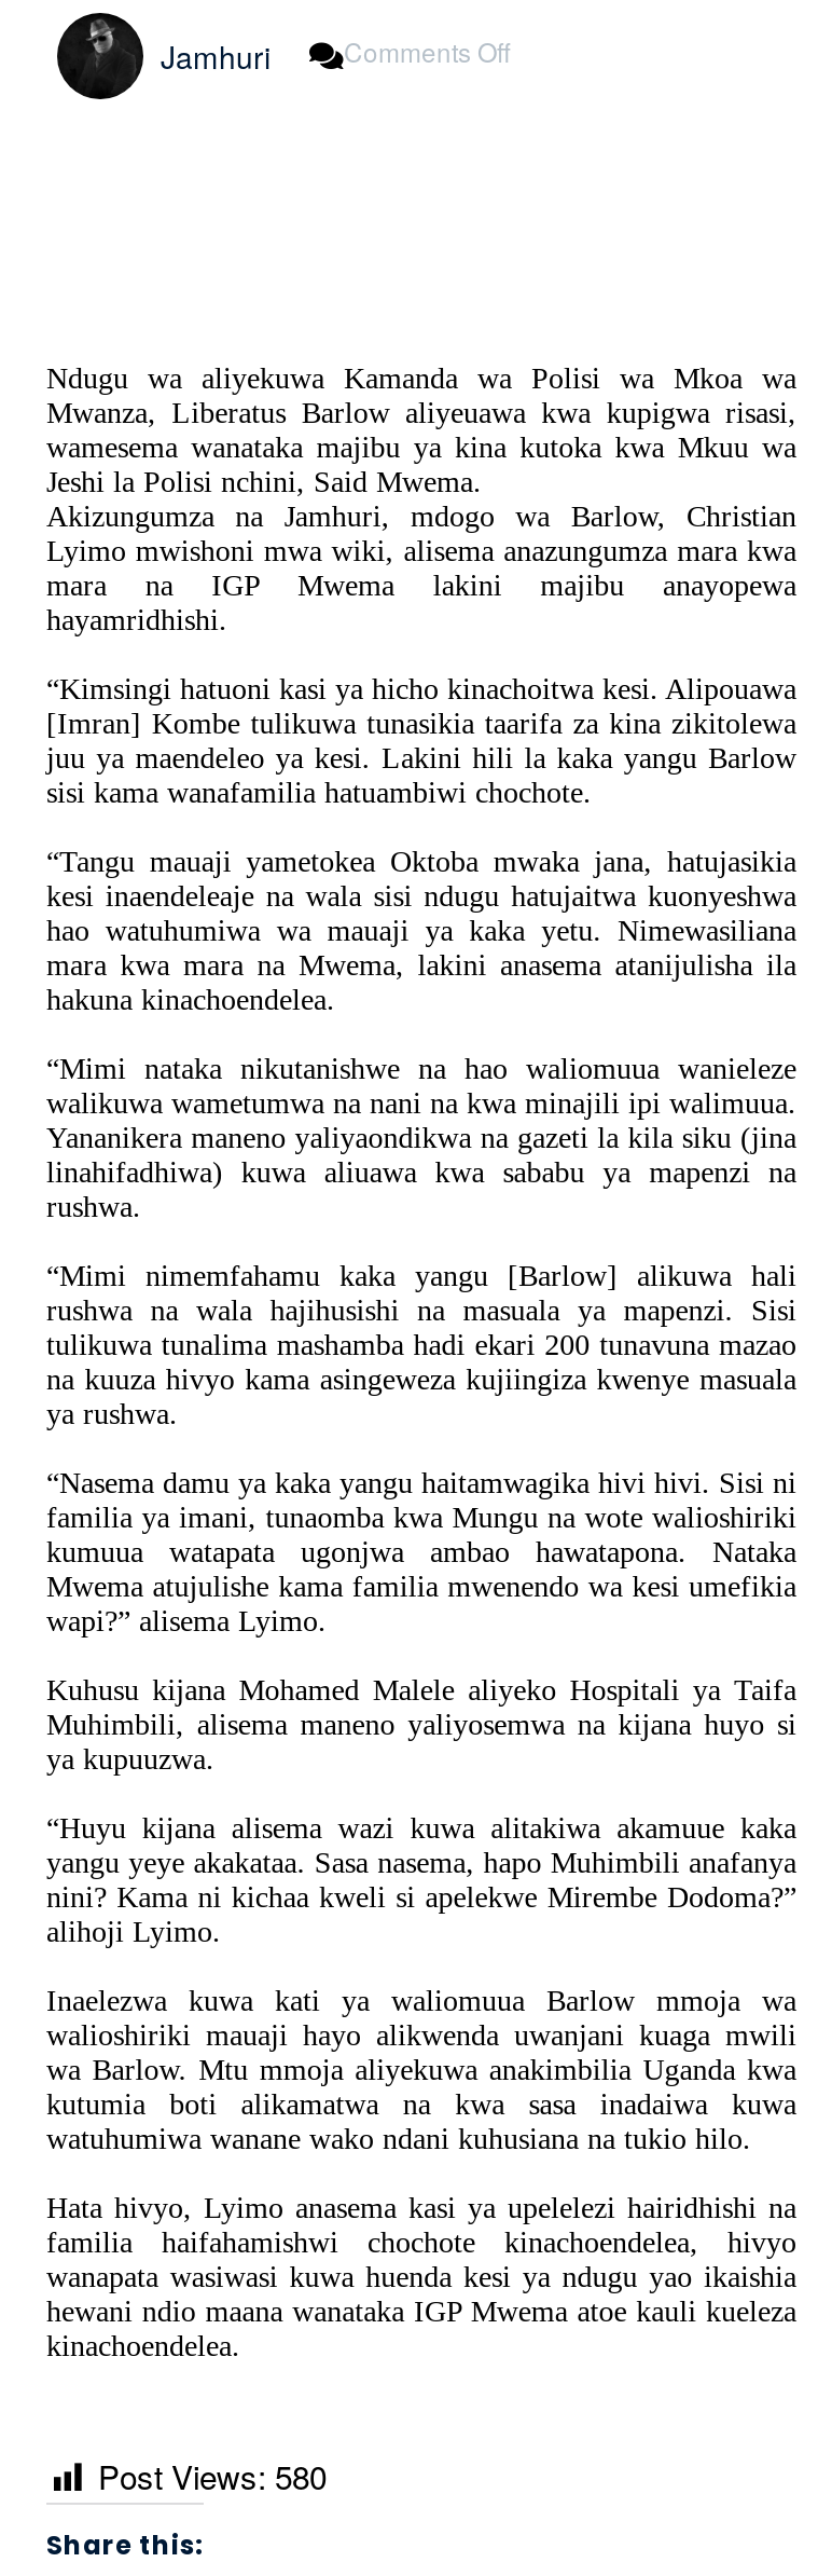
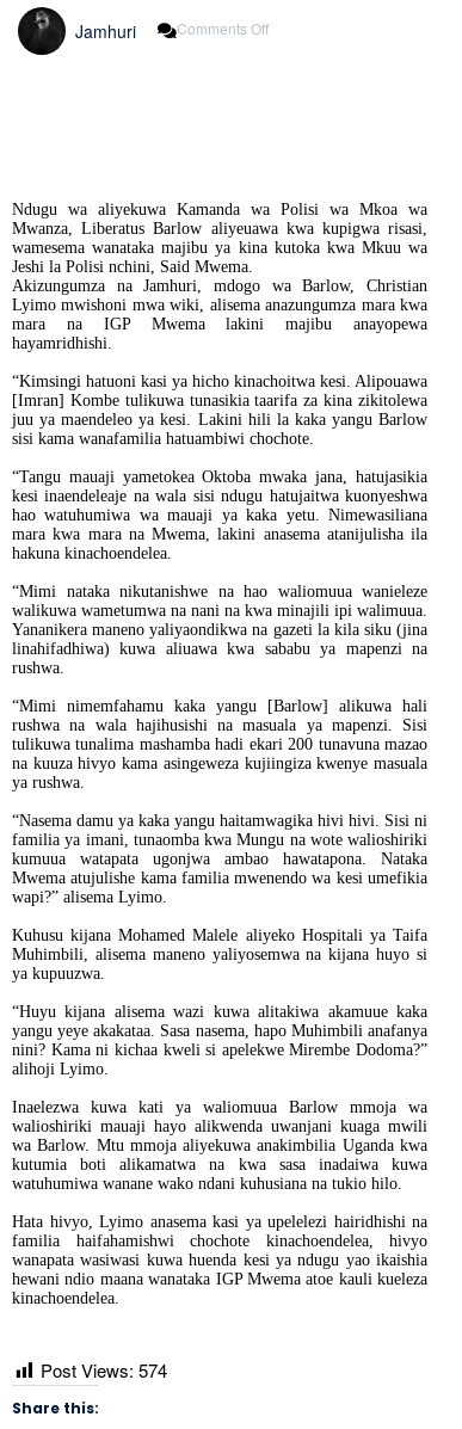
- Post Views: 580
+ Post Views: 574
